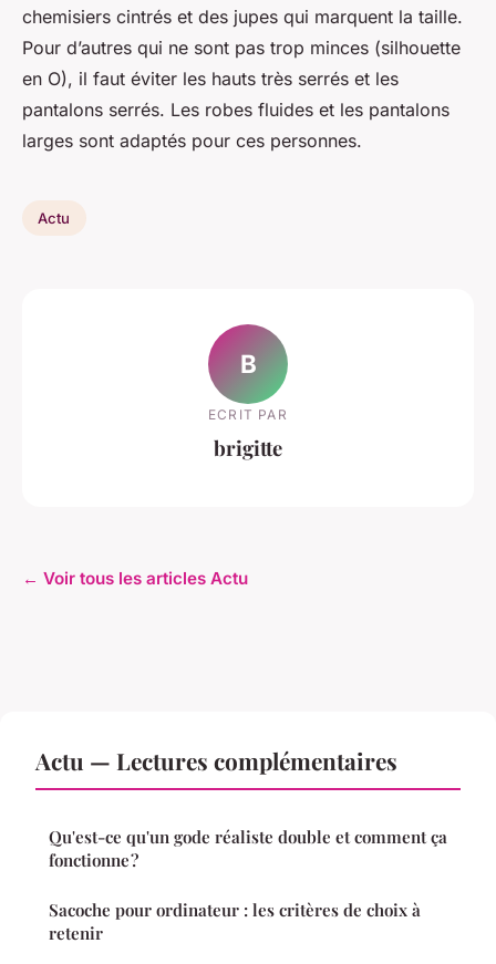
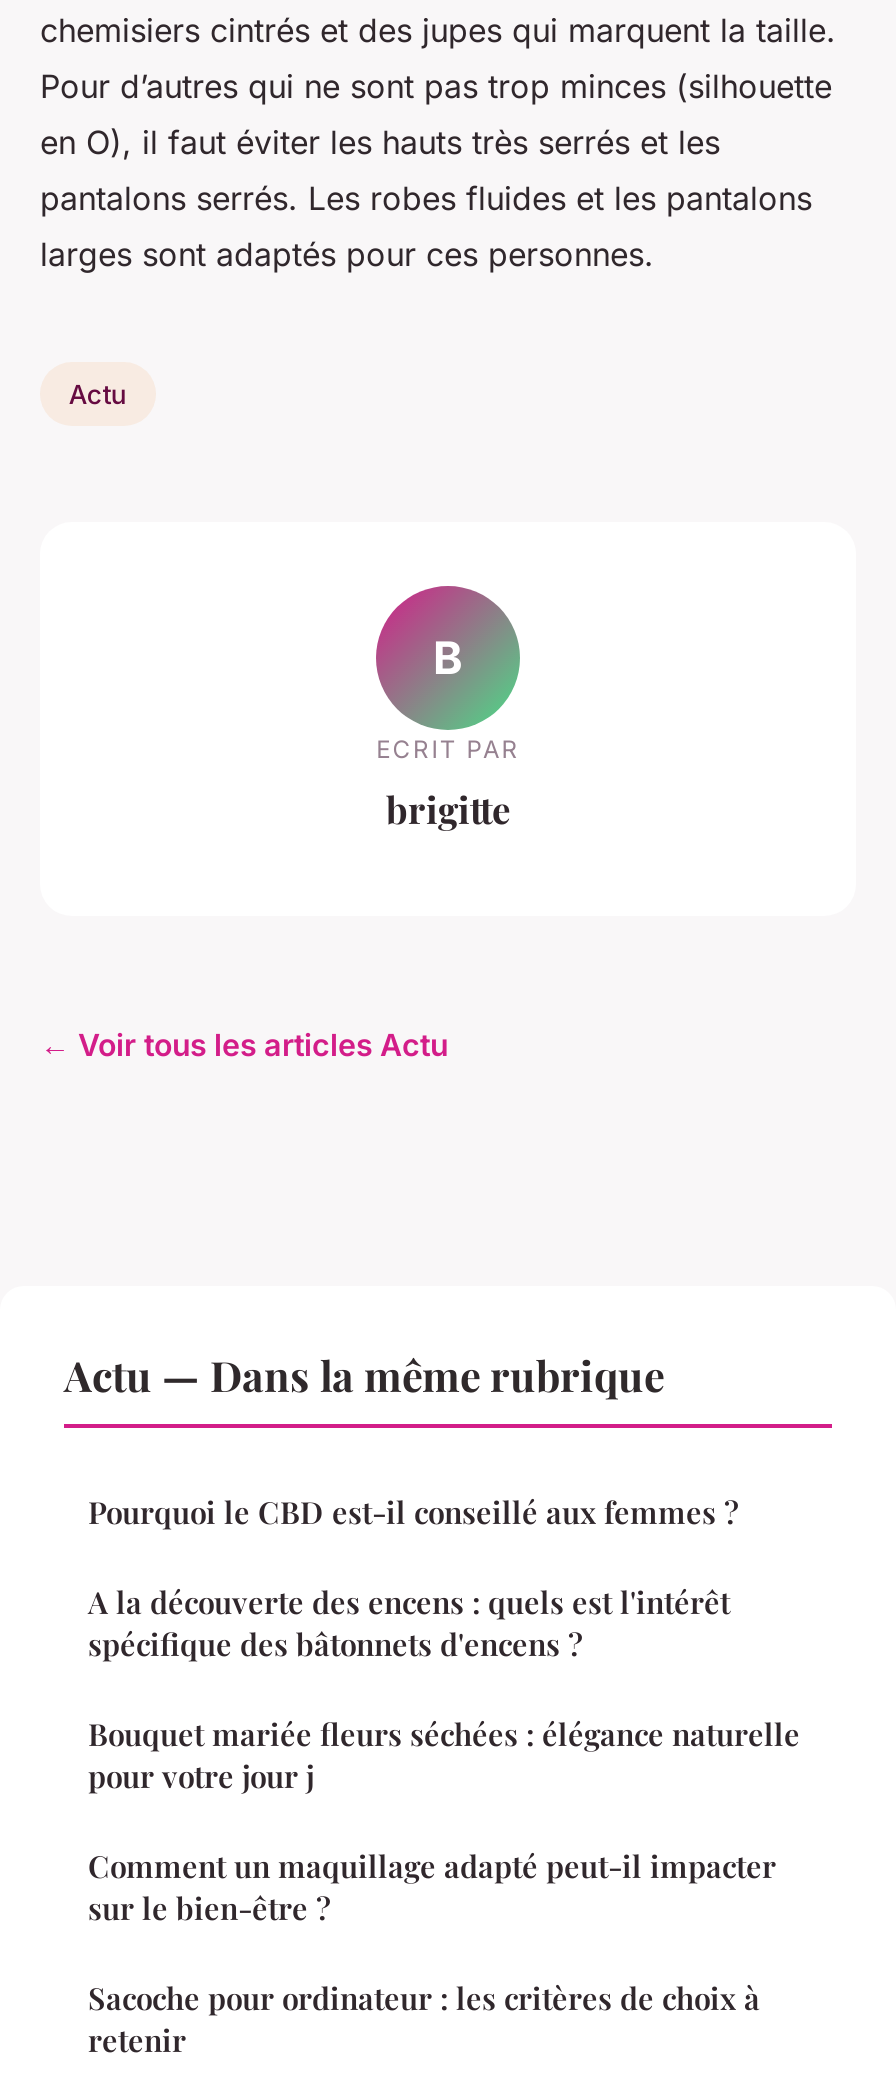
- Actu — Lectures complémentaires
- Qu'est-ce qu'un gode réaliste double et comment ça
- fonctionne ?
+ Actu — Dans la même rubrique
+ Pourquoi le CBD est-il conseillé aux femmes ?
+ A la découverte des encens : quels est l'intérêt
+ spécifique des bâtonnets d'encens ?
+ Bouquet mariée fleurs séchées : élégance naturelle
+ pour votre jour j
+ Comment un maquillage adapté peut-il impacter
+ sur le bien-être ?
